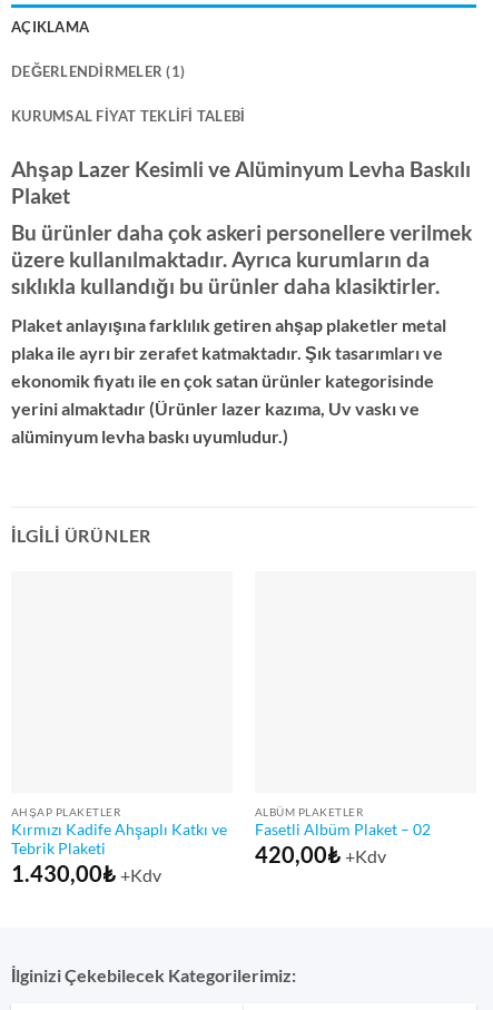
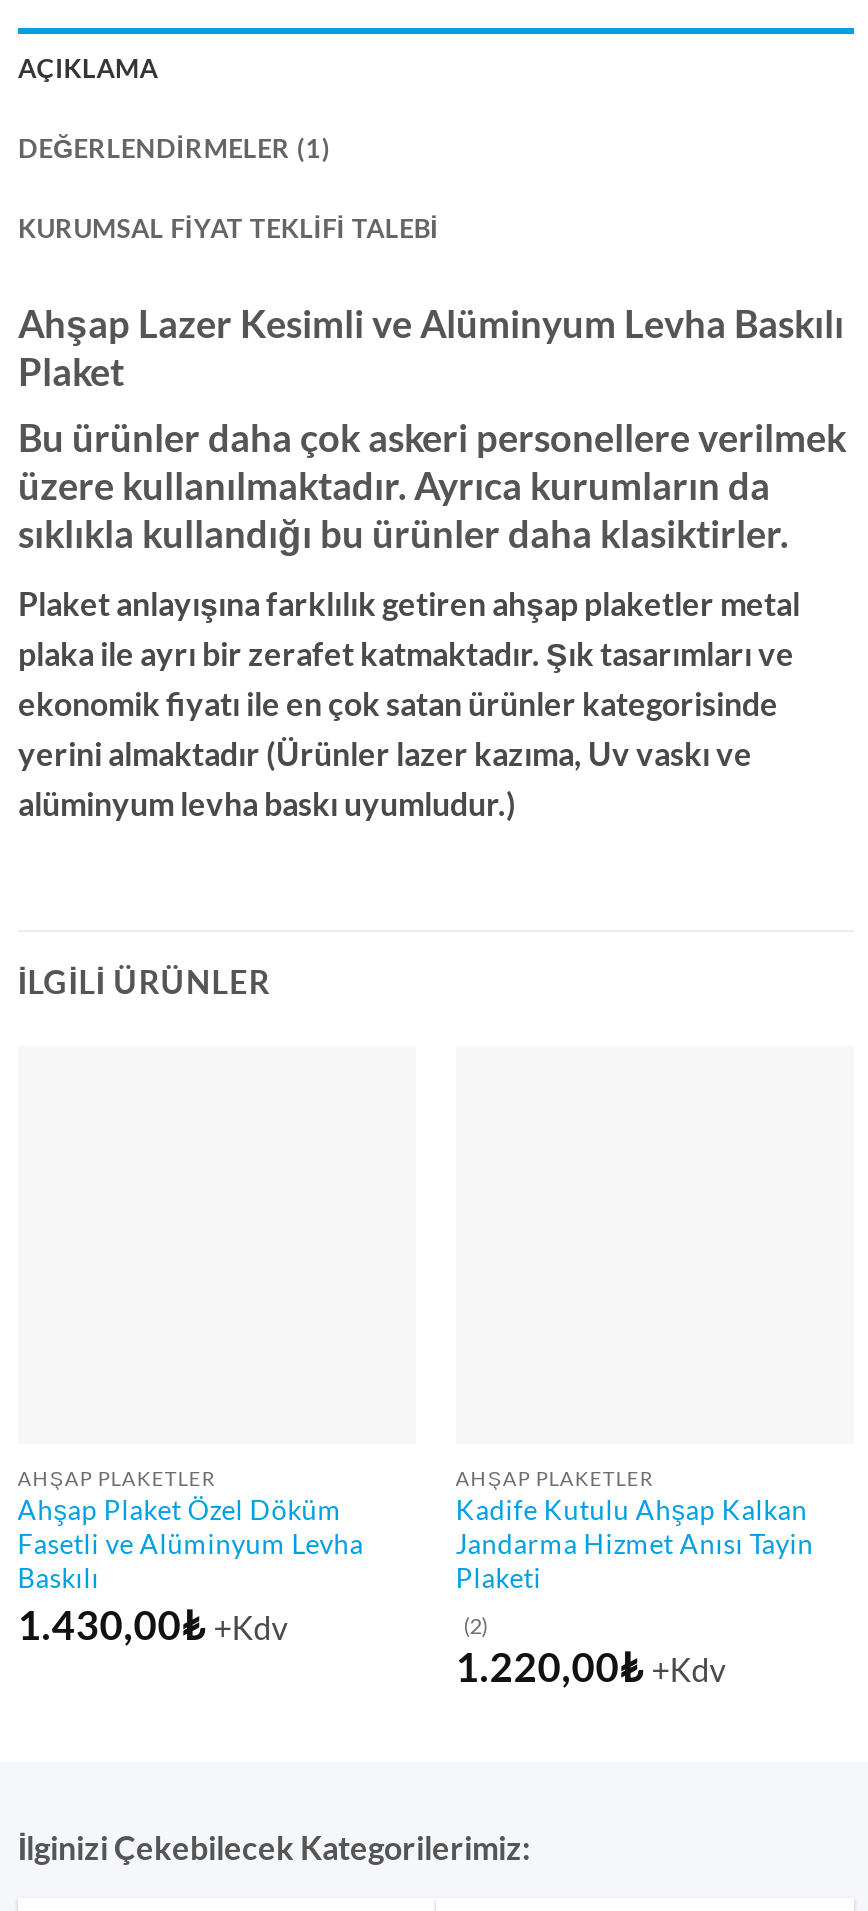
- ALBÜM PLAKETLER
- Fasetli Albüm Plaket – 02
- 420,00₺ +Kdv
+ AHŞAP PLAKETLER
+ Kadife Kutulu Ahşap Kalkan
+ Jandarma Hizmet Anısı Tayin
+ Plaketi
+ (2)
+ 1.220,00₺ +Kdv

- Kırmızı Kadife Ahşaplı Katkı ve
- Tebrik Plaketi
+ Ahşap Plaket Özel Döküm
+ Fasetli ve Alüminyum Levha
+ Baskılı
